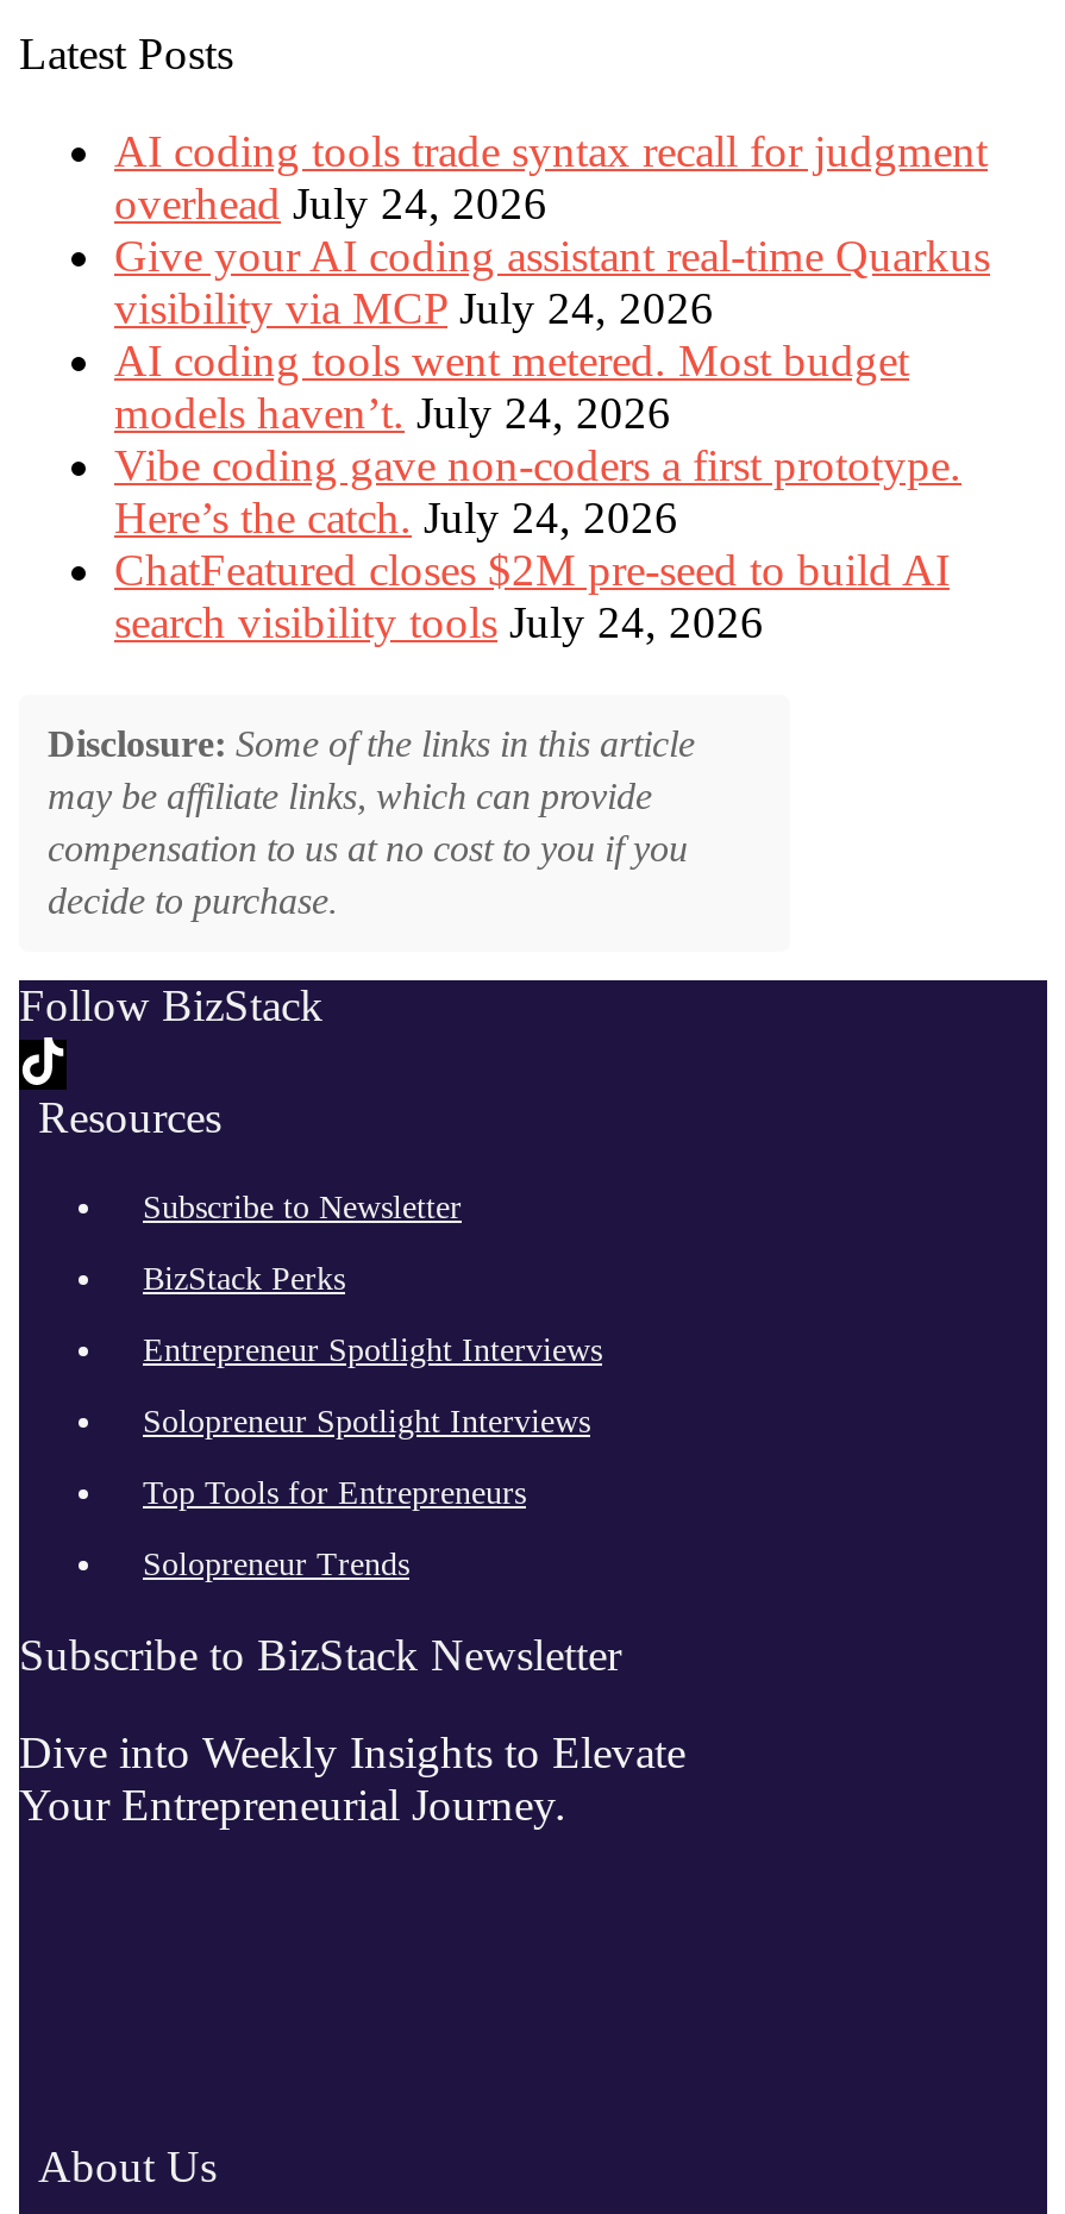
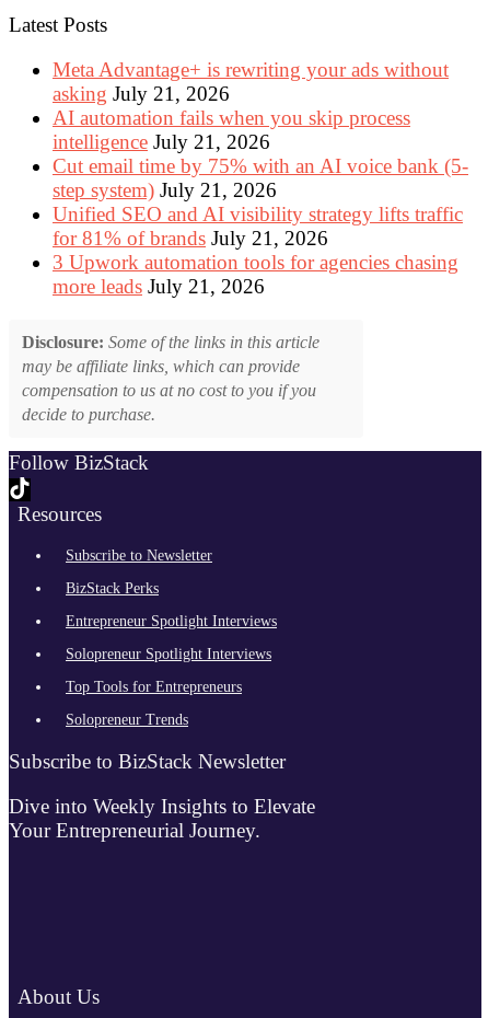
- AI coding tools trade syntax recall for judgment
- overhead July 24, 2026
- Give your AI coding assistant real-time Quarkus
- visibility via MCP July 24, 2026
- AI coding tools went metered. Most budget
- models haven’t. July 24, 2026
- Vibe coding gave non-coders a first prototype.
- Here’s the catch. July 24, 2026
- ChatFeatured closes $2M pre-seed to build AI
- search visibility tools July 24, 2026
+ Meta Advantage+ is rewriting your ads without
+ asking July 21, 2026
+ AI automation fails when you skip process
+ intelligence July 21, 2026
+ Cut email time by 75% with an AI voice bank (5-
+ step system) July 21, 2026
+ Unified SEO and AI visibility strategy lifts traffic
+ for 81% of brands July 21, 2026
+ 3 Upwork automation tools for agencies chasing
+ more leads July 21, 2026
